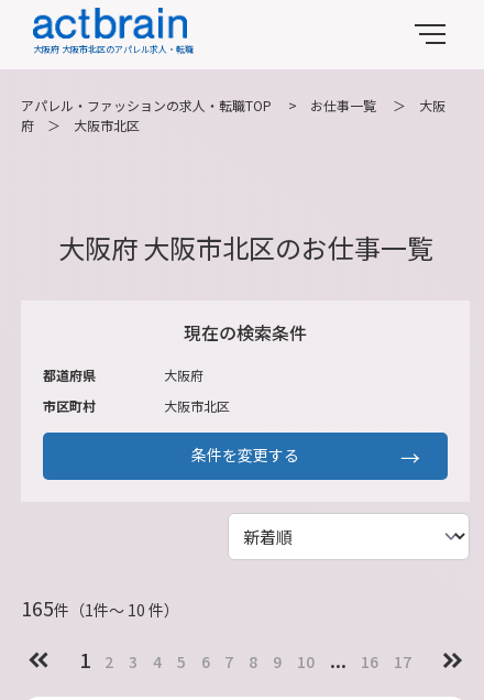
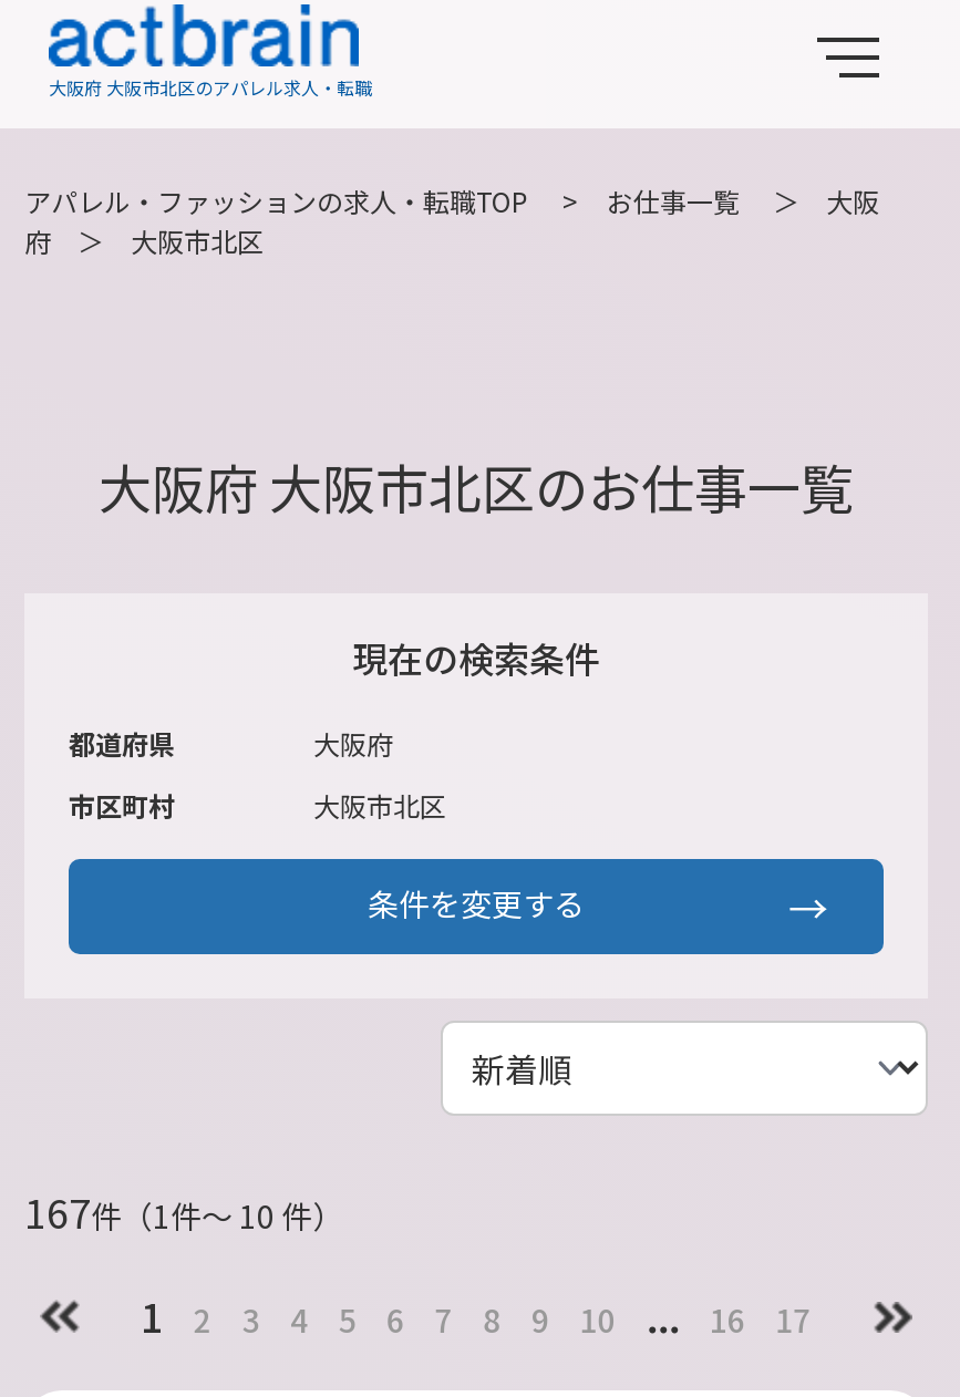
- 165件（1件〜 10 件）
+ 167件（1件〜 10 件）
